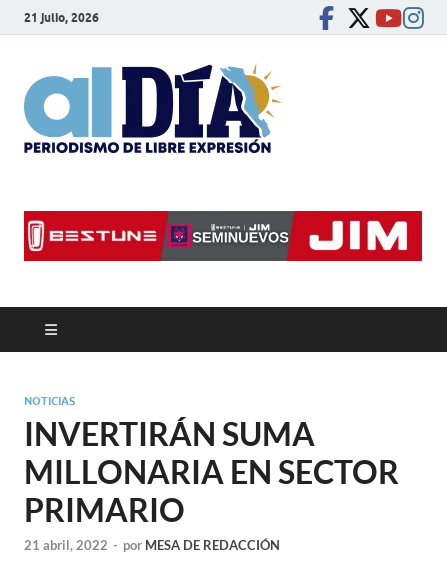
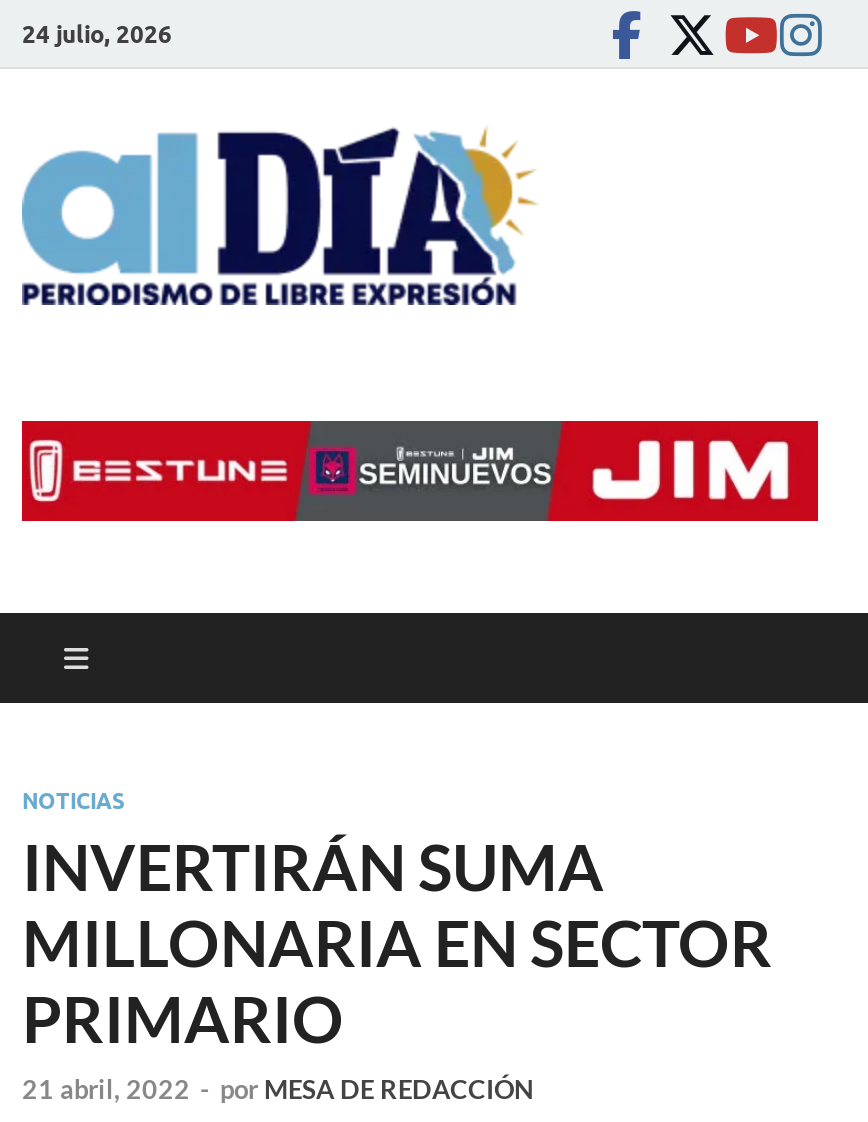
- 21 julio, 2026
+ 24 julio, 2026
